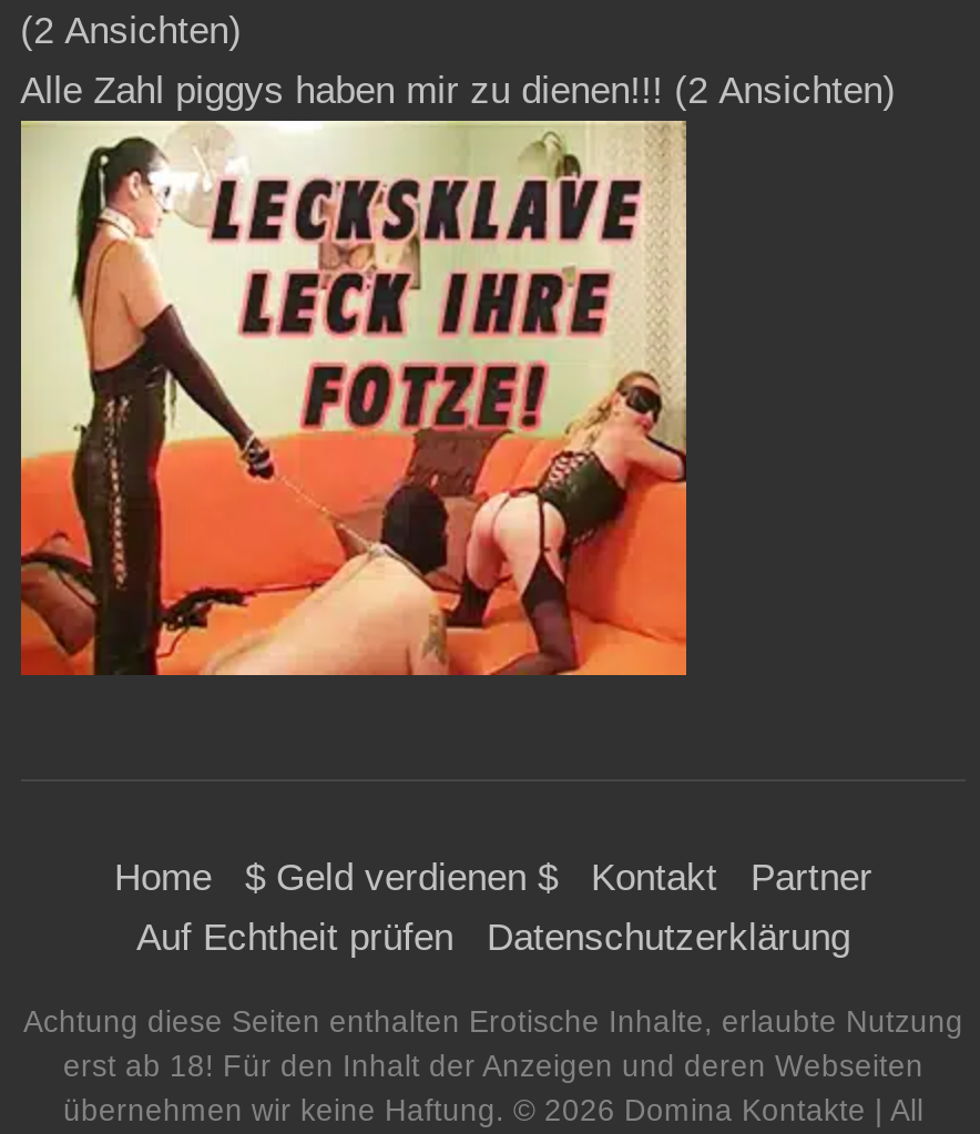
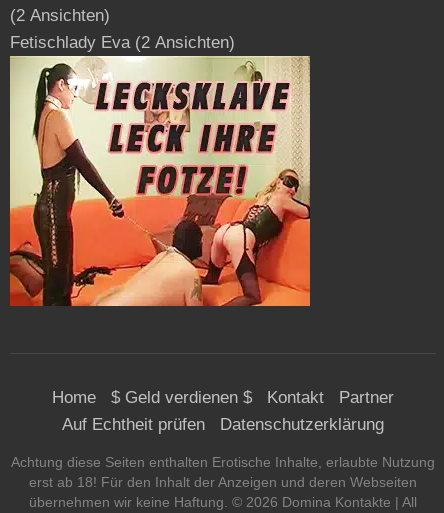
- Alle Zahl piggys haben mir zu dienen!!! (2 Ansichten)
+ Fetischlady Eva (2 Ansichten)
